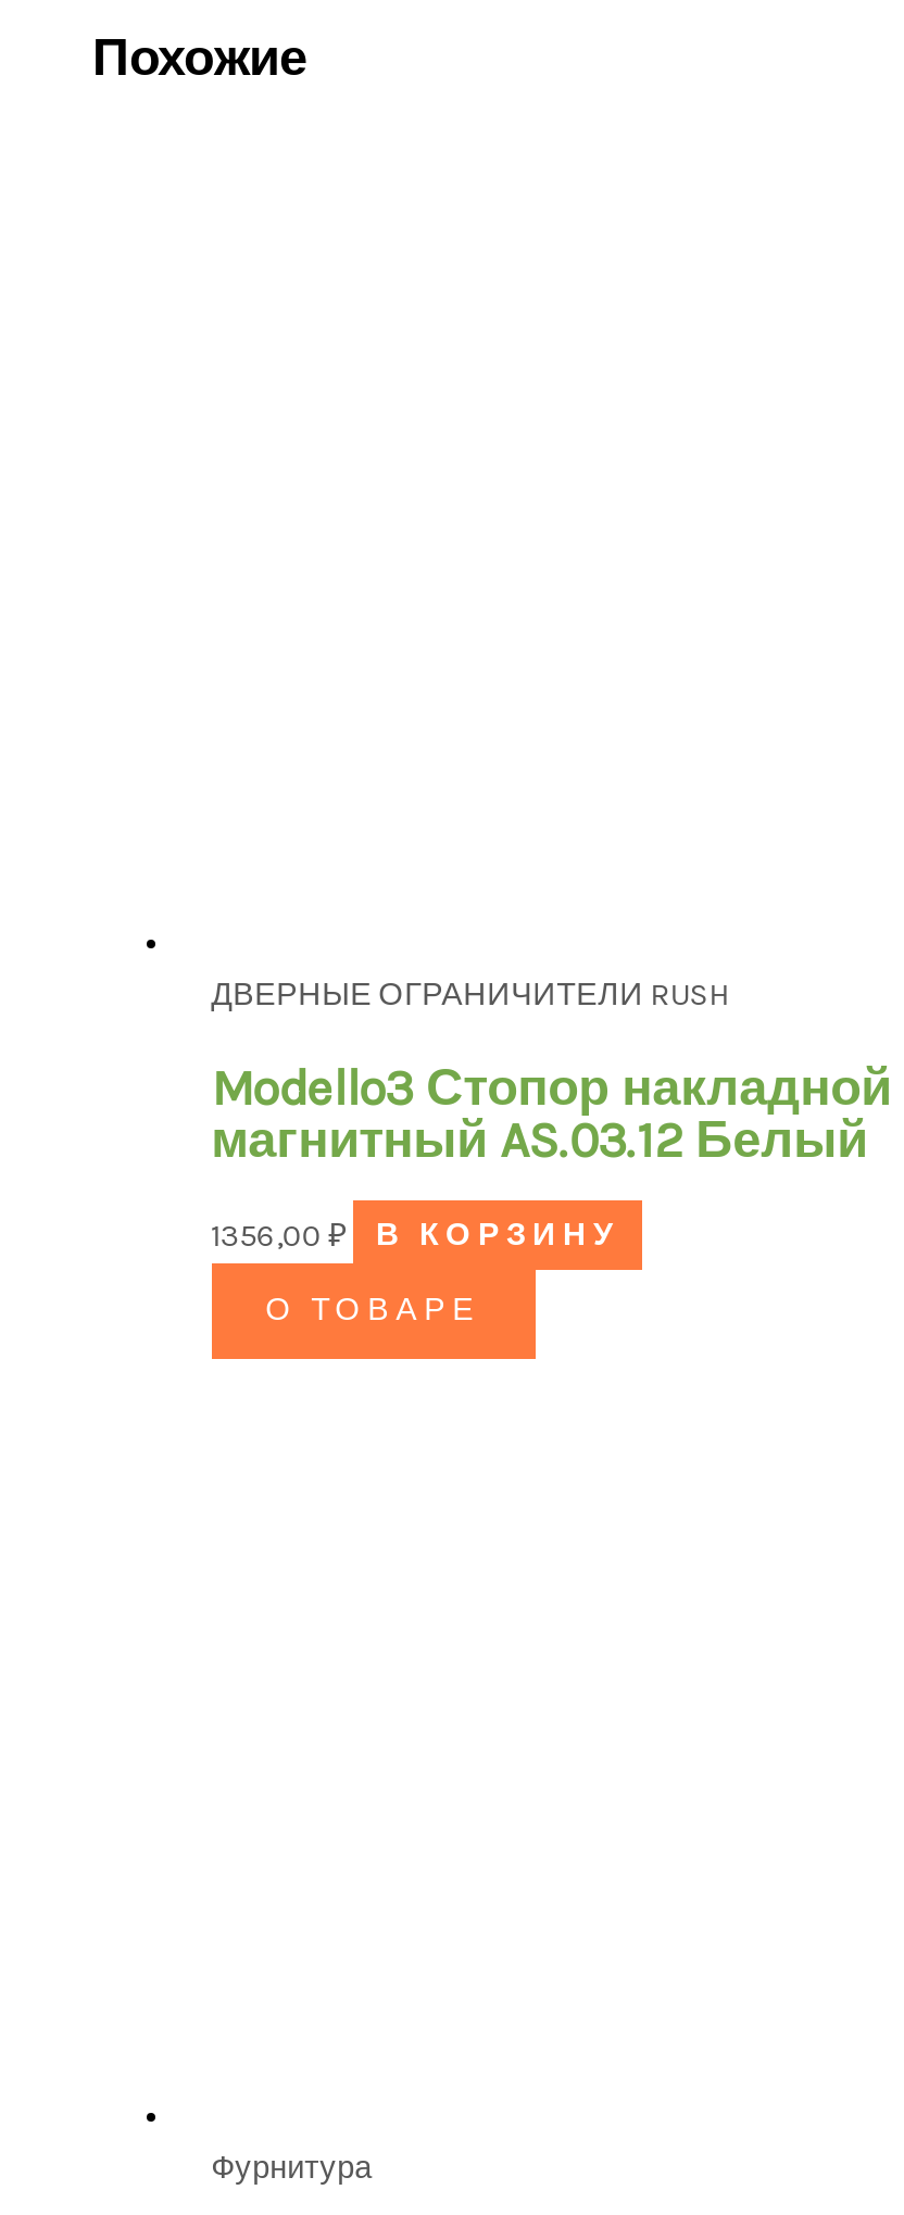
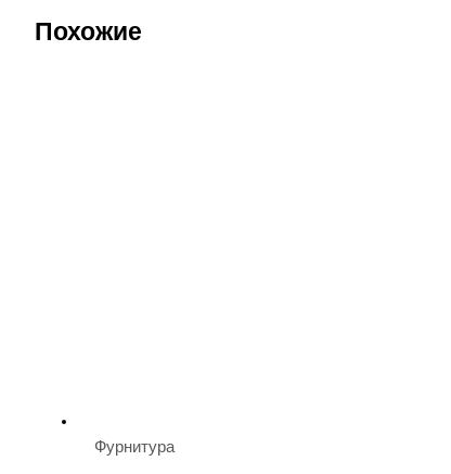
- ДВЕРНЫЕ ОГРАНИЧИТЕЛИ RUSH
- Modello3 Стопор накладной
- магнитный AS.03.12 Белый
- 1356,00 ₽
- В КОРЗИНУ
- О ТОВАРЕ
